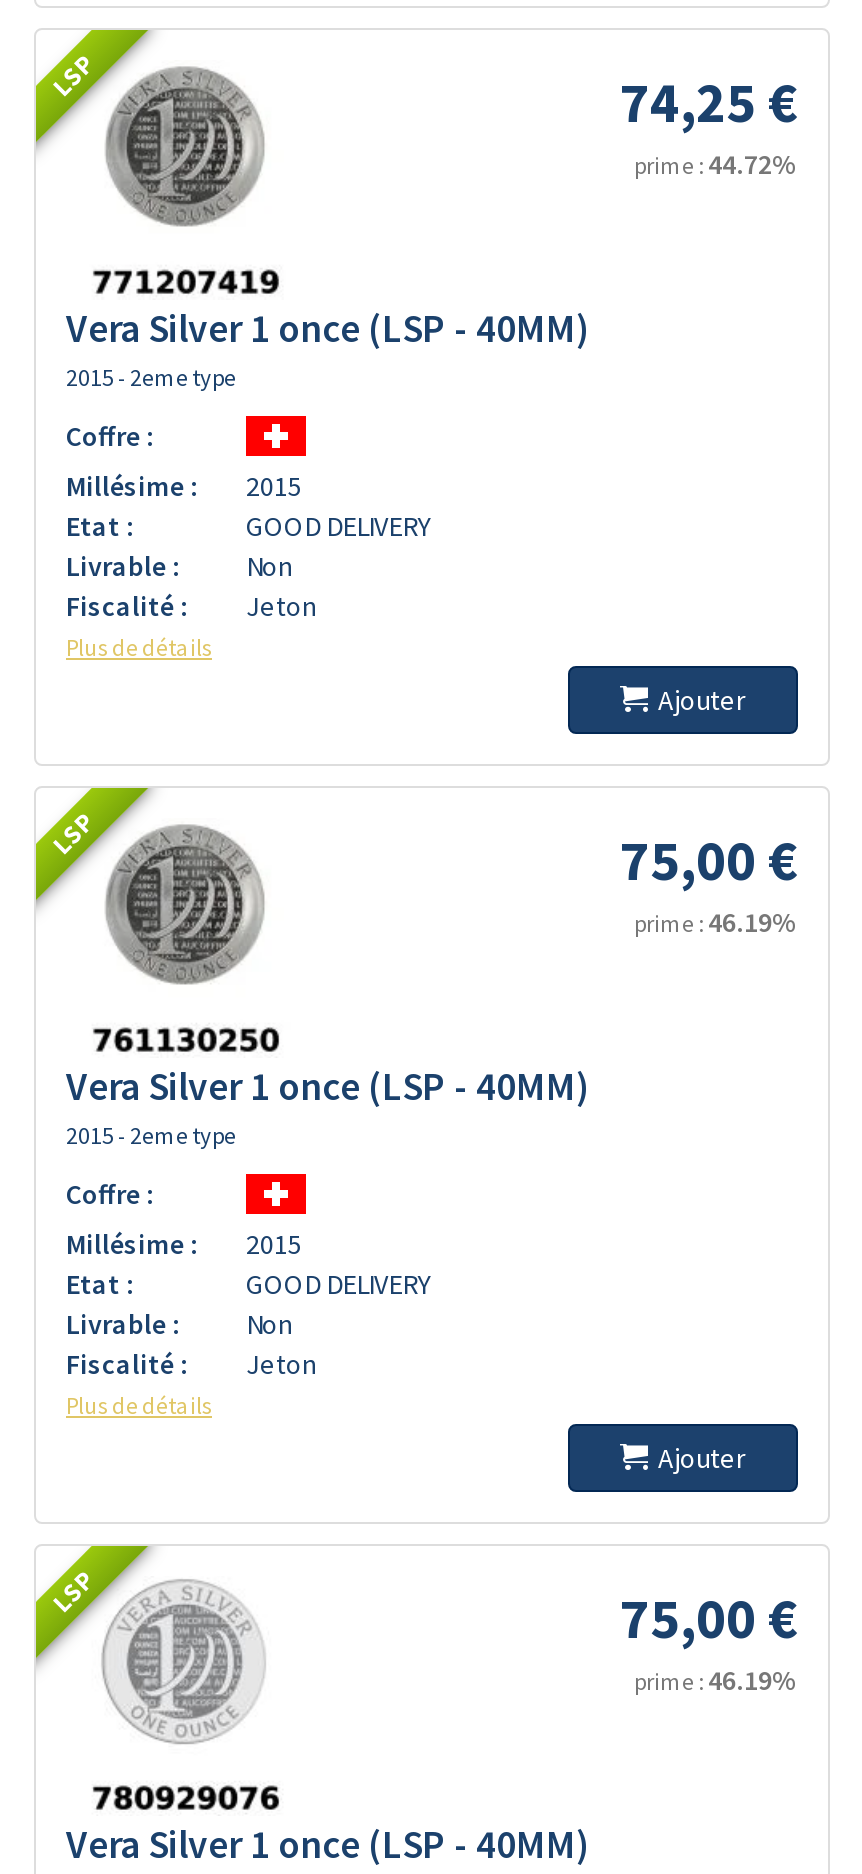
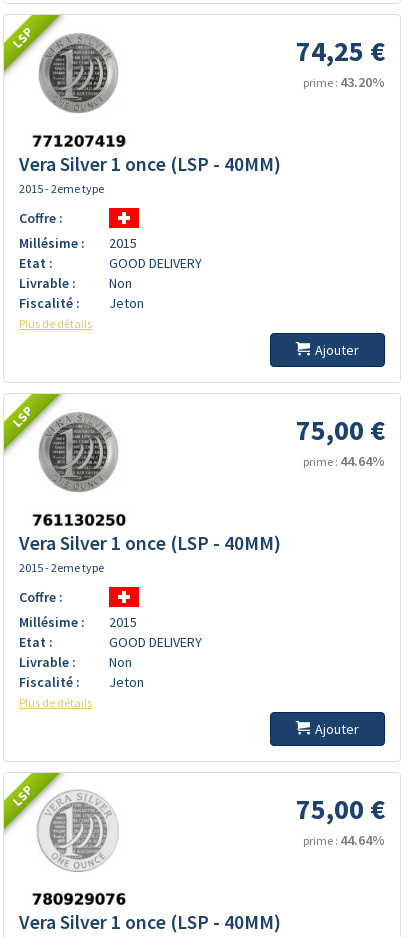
- prime :44.72%
+ prime :43.20%

- prime :46.19%
+ prime :44.64%

- prime :46.19%
+ prime :44.64%
